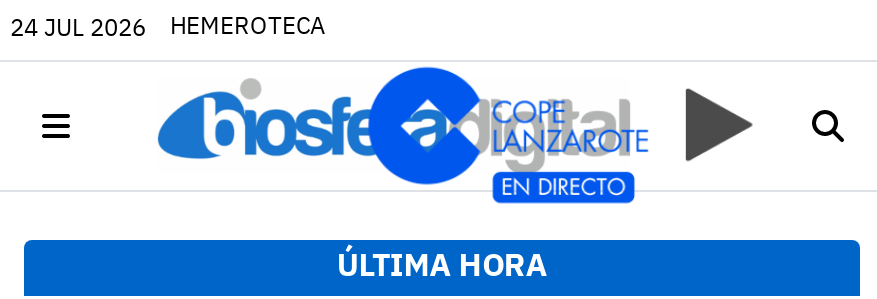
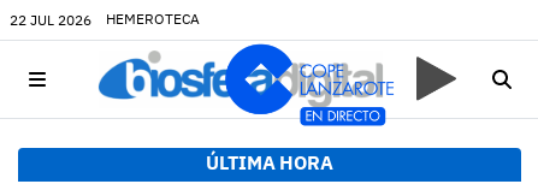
- 24 JUL 2026 HEMEROTECA
+ 22 JUL 2026 HEMEROTECA
